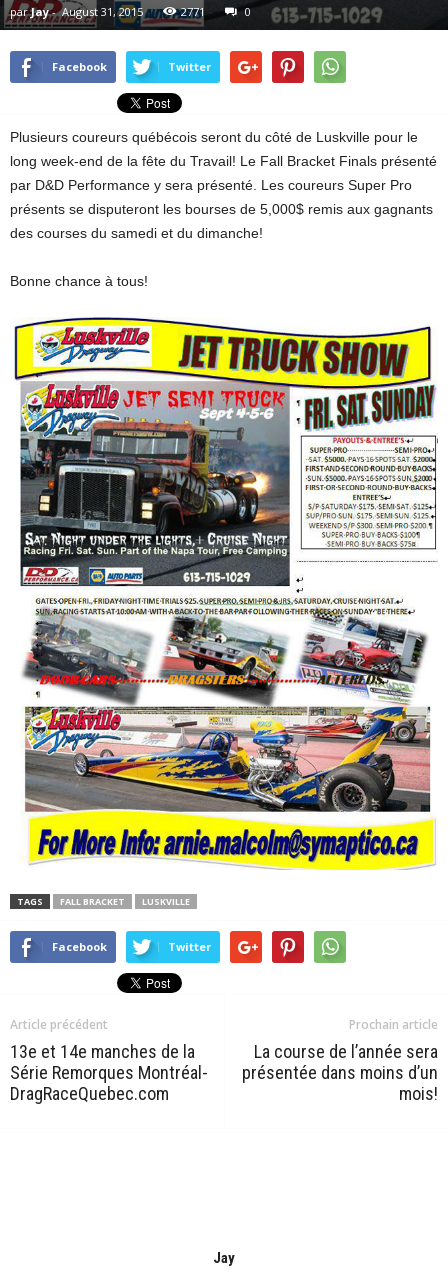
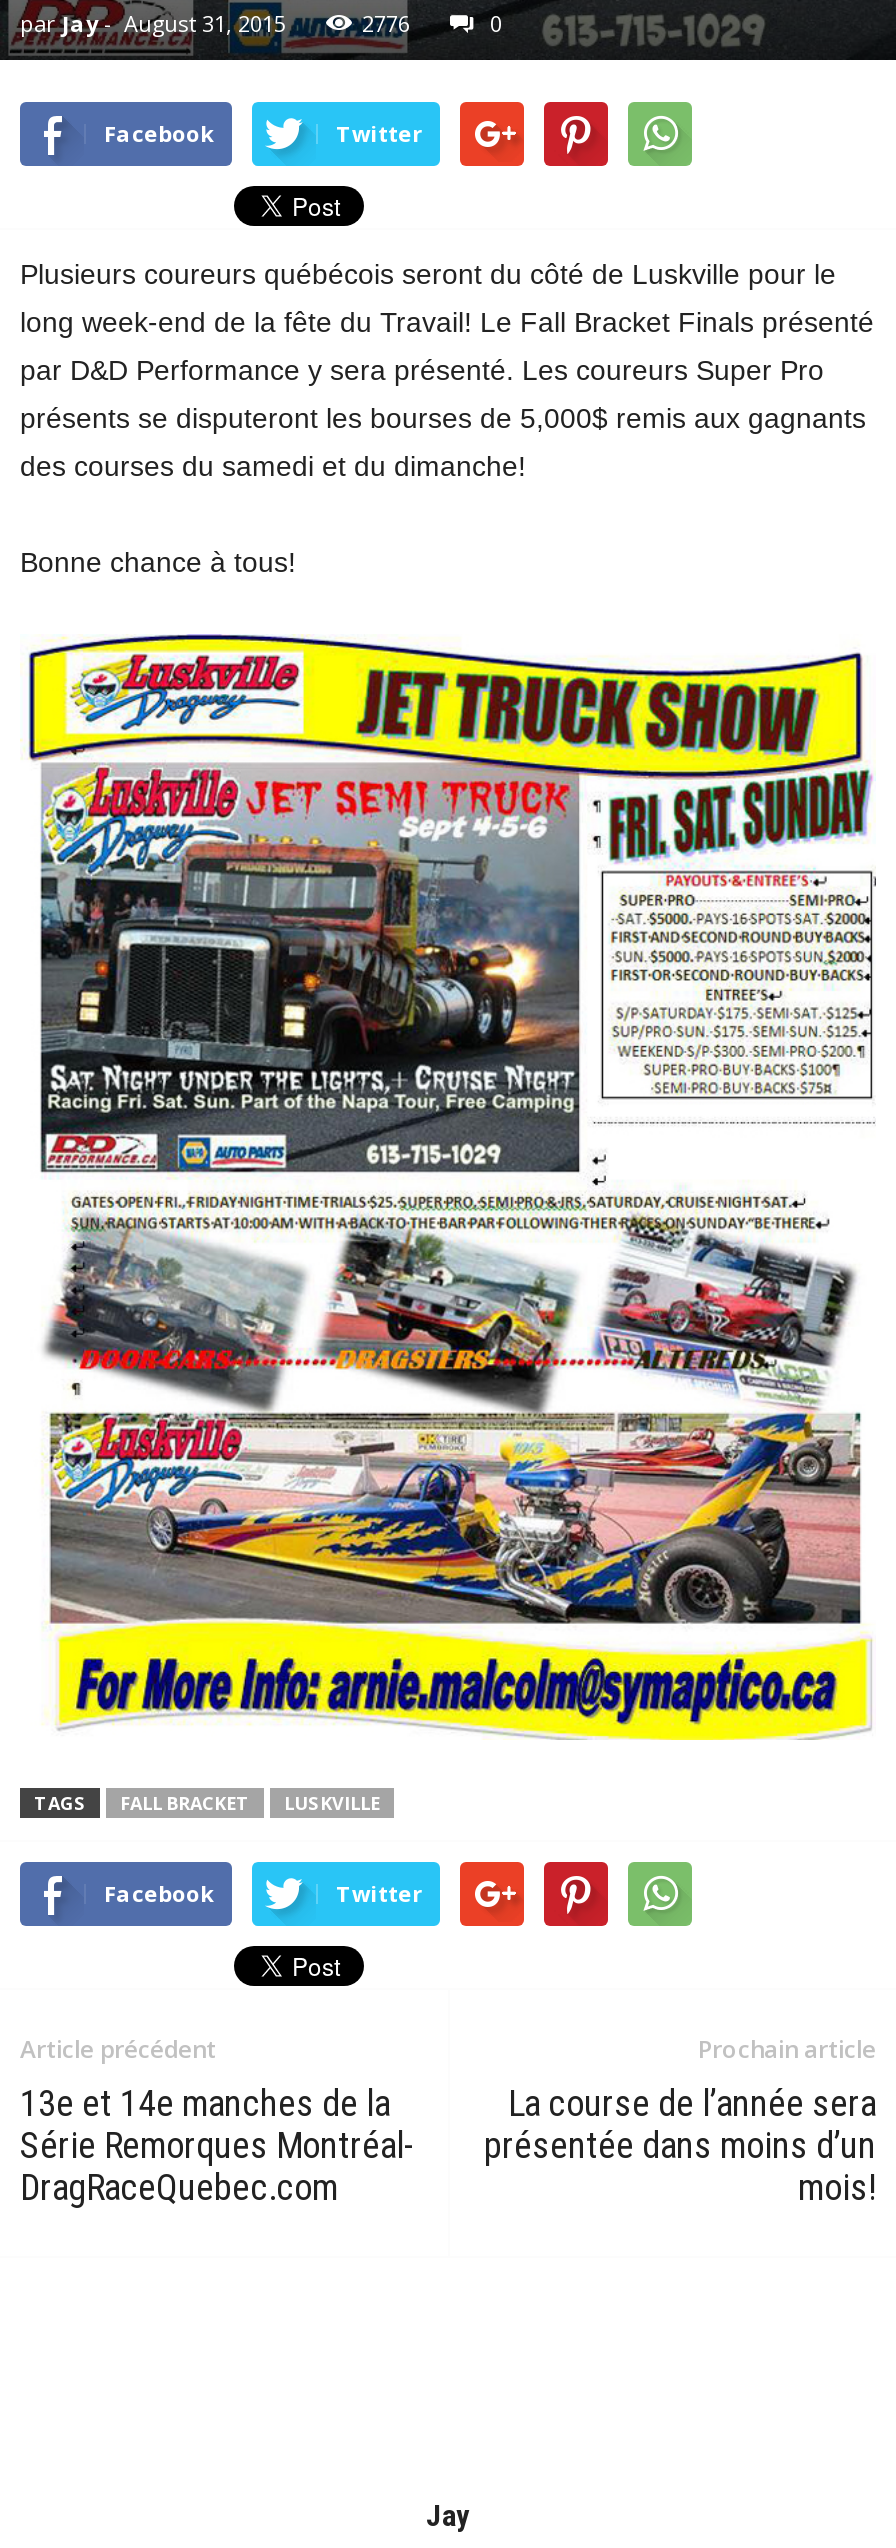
- 2771
+ 2776
